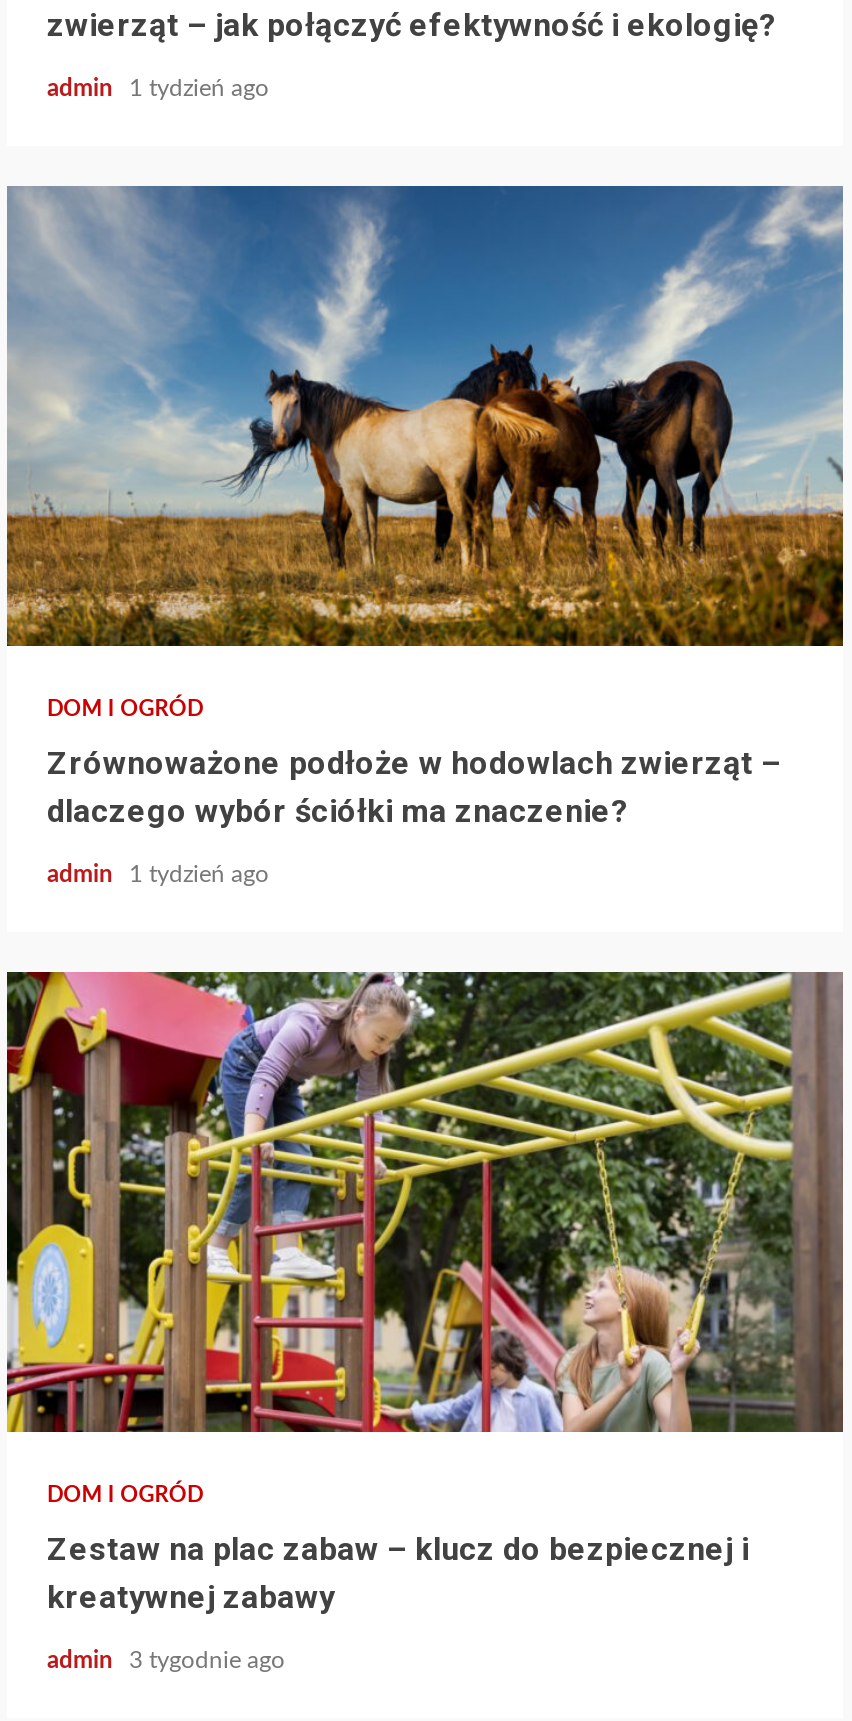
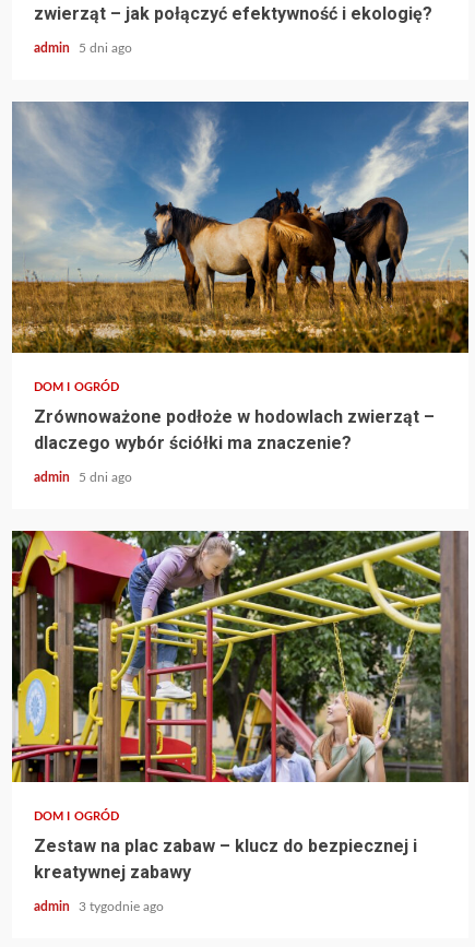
- admin 1 tydzień ago
+ admin 5 dni ago

- admin 1 tydzień ago
+ admin 5 dni ago
